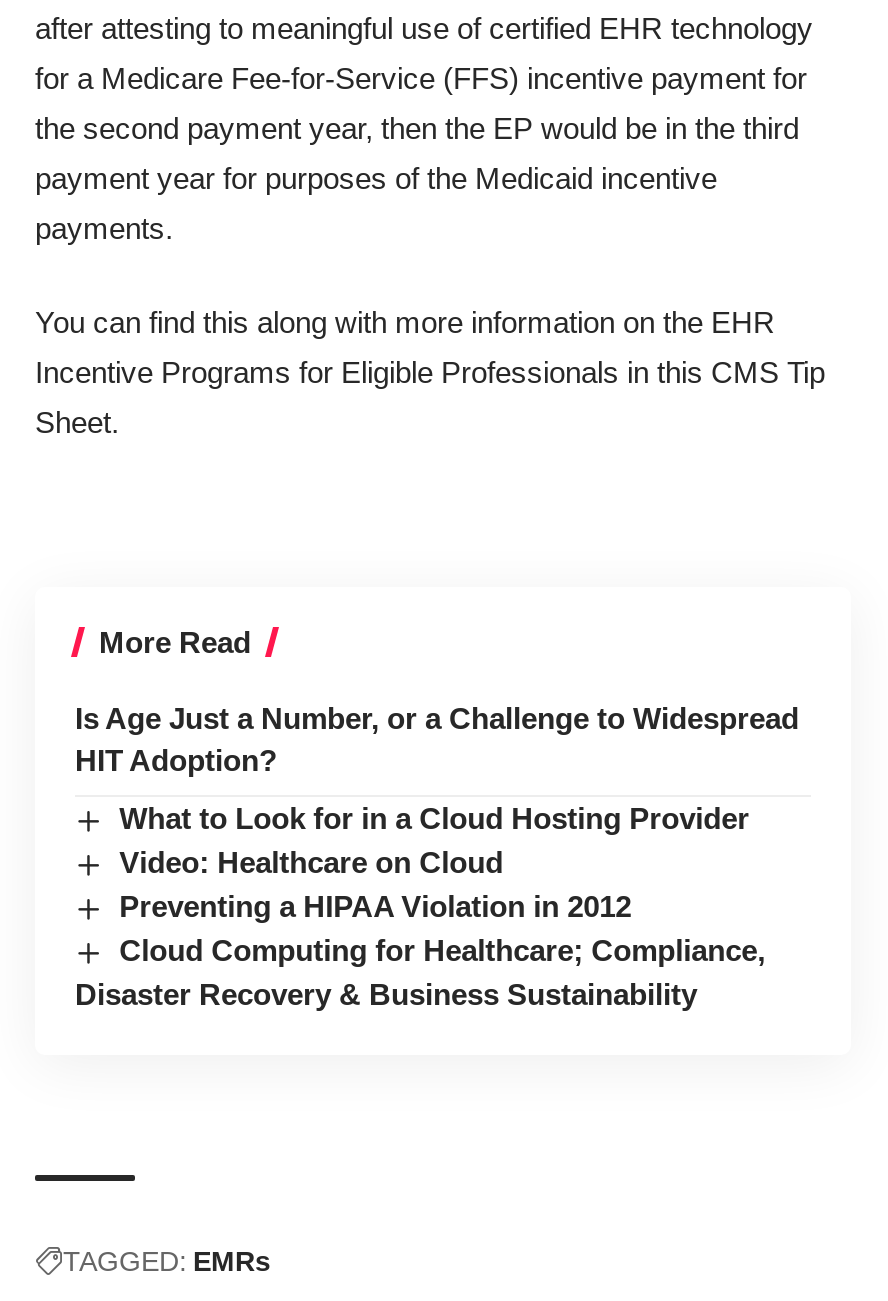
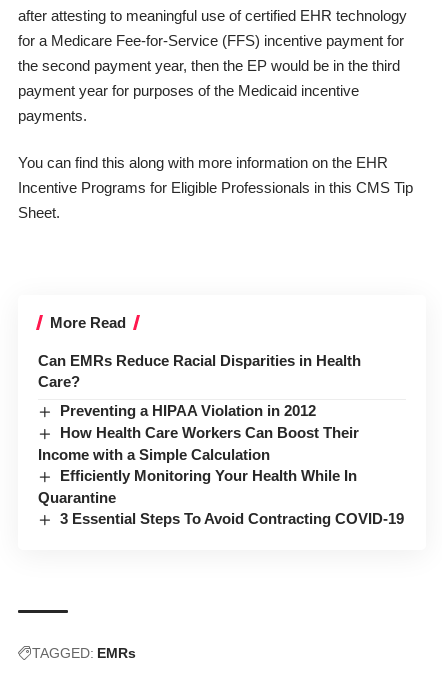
- Is Age Just a Number, or a Challenge to Widespread
- HIT Adoption?
- What to Look for in a Cloud Hosting Provider
- Video: Healthcare on Cloud
+ Can EMRs Reduce Racial Disparities in Health
+ Care?

moved up: Preventing a HIPAA Violation in 2012

- Cloud Computing for Healthcare; Compliance,
- Disaster Recovery & Business Sustainability
+ How Health Care Workers Can Boost Their
+ Income with a Simple Calculation
+ Efficiently Monitoring Your Health While In
+ Quarantine
+ 3 Essential Steps To Avoid Contracting COVID-19
